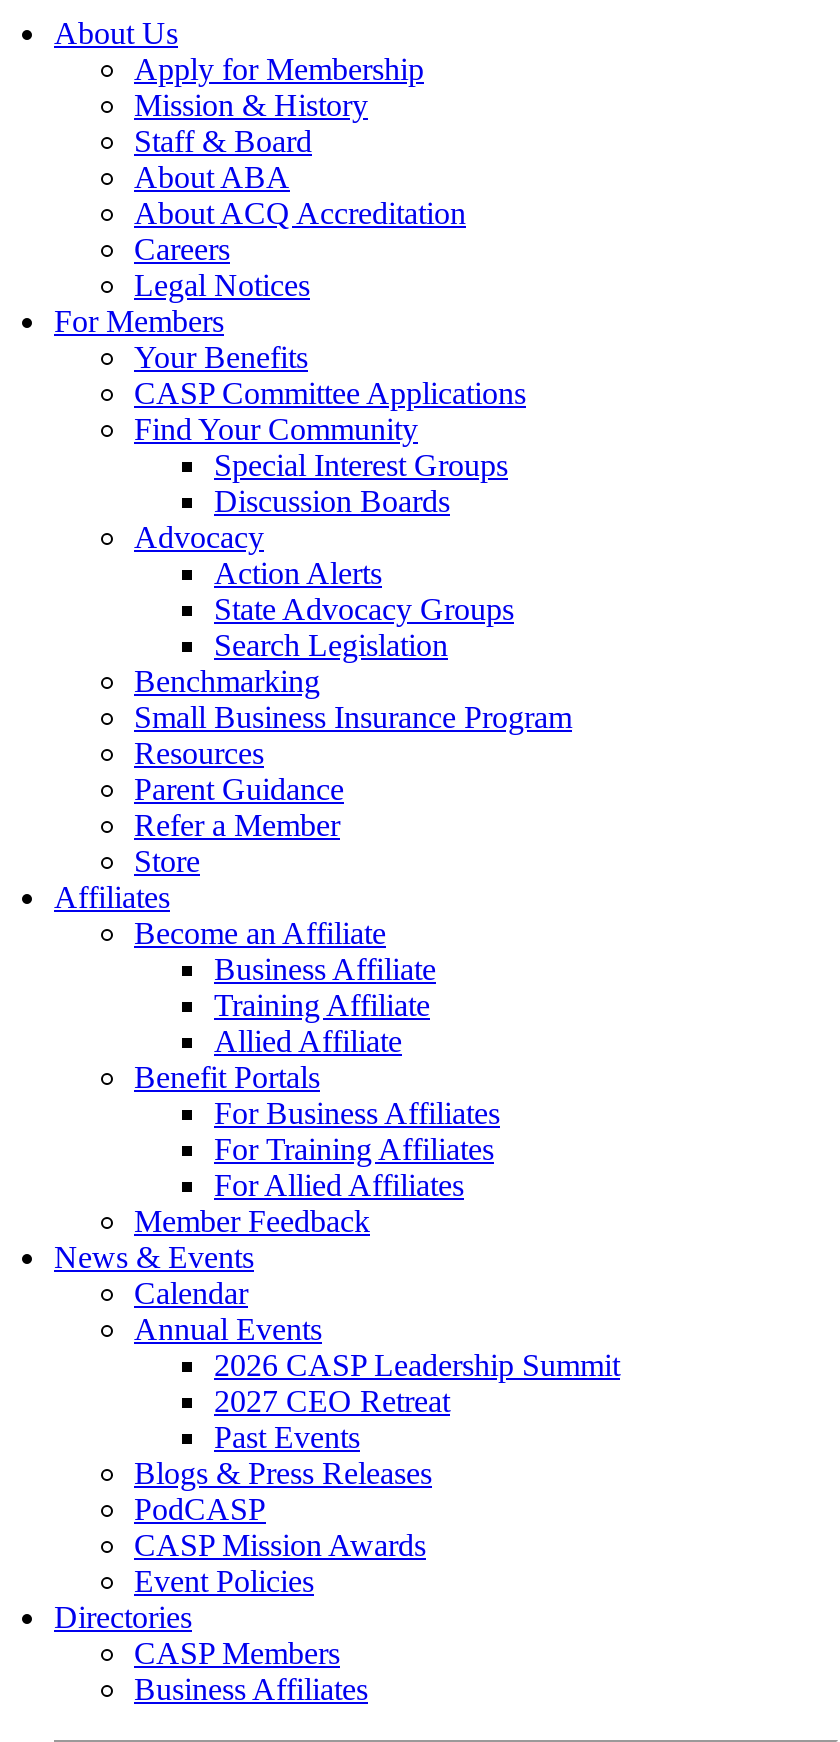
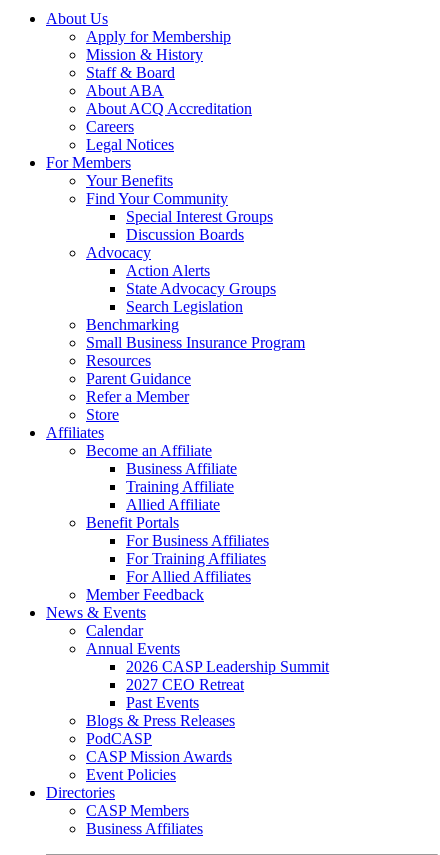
- CASP Committee Applications
